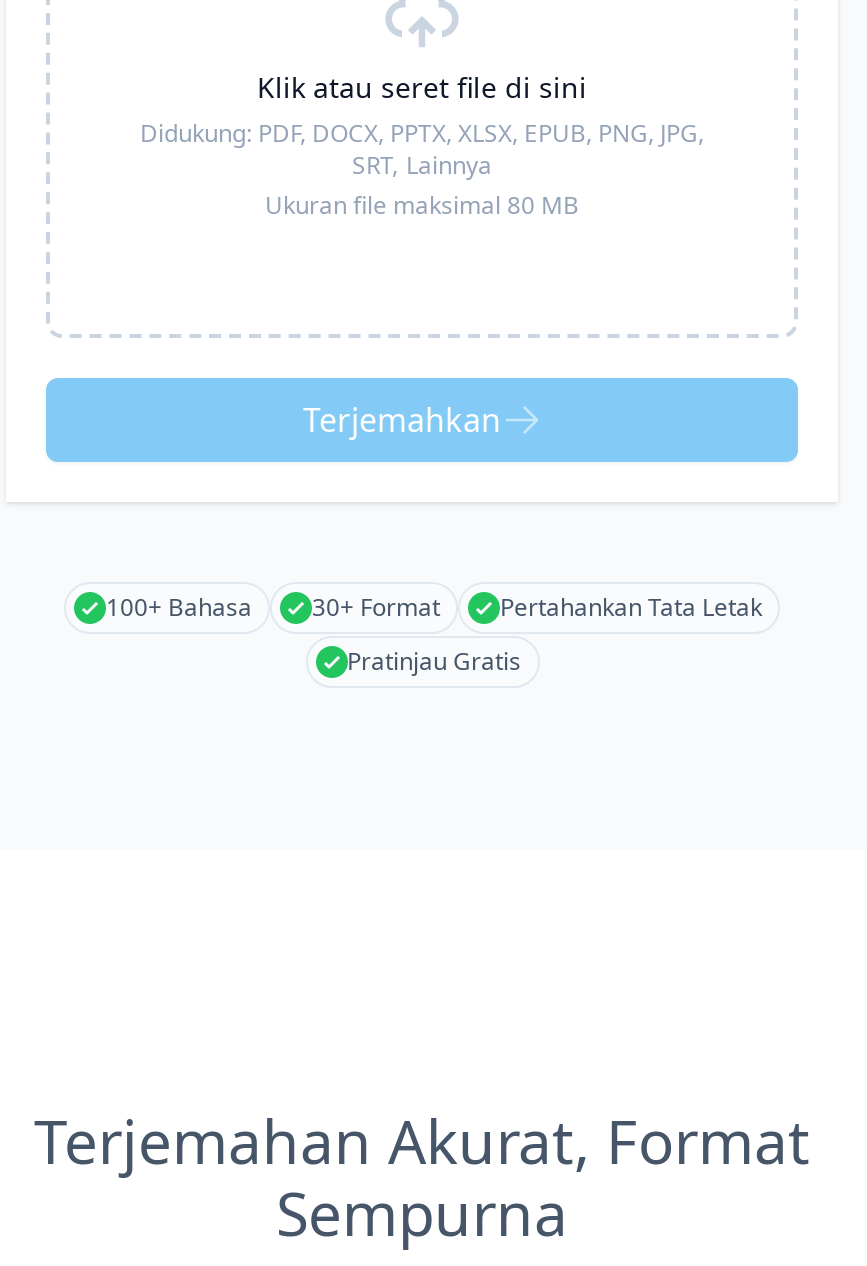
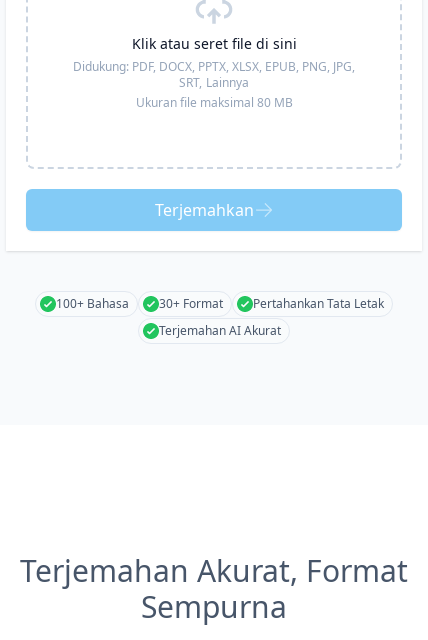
- Pratinjau Gratis
+ Terjemahan AI Akurat
